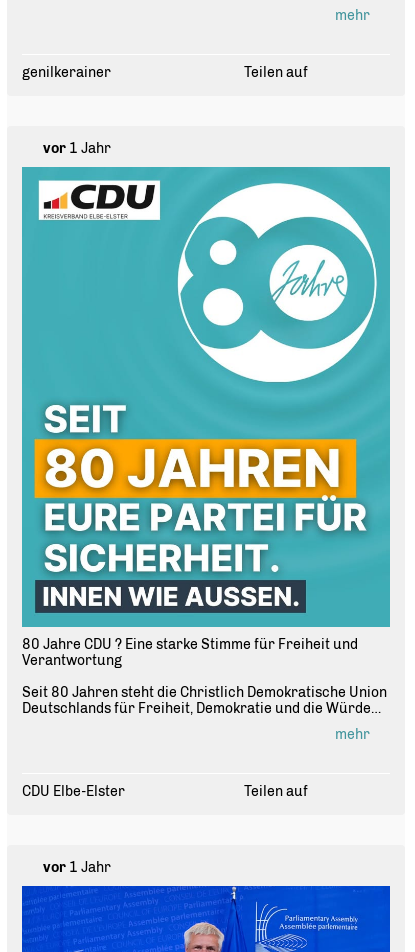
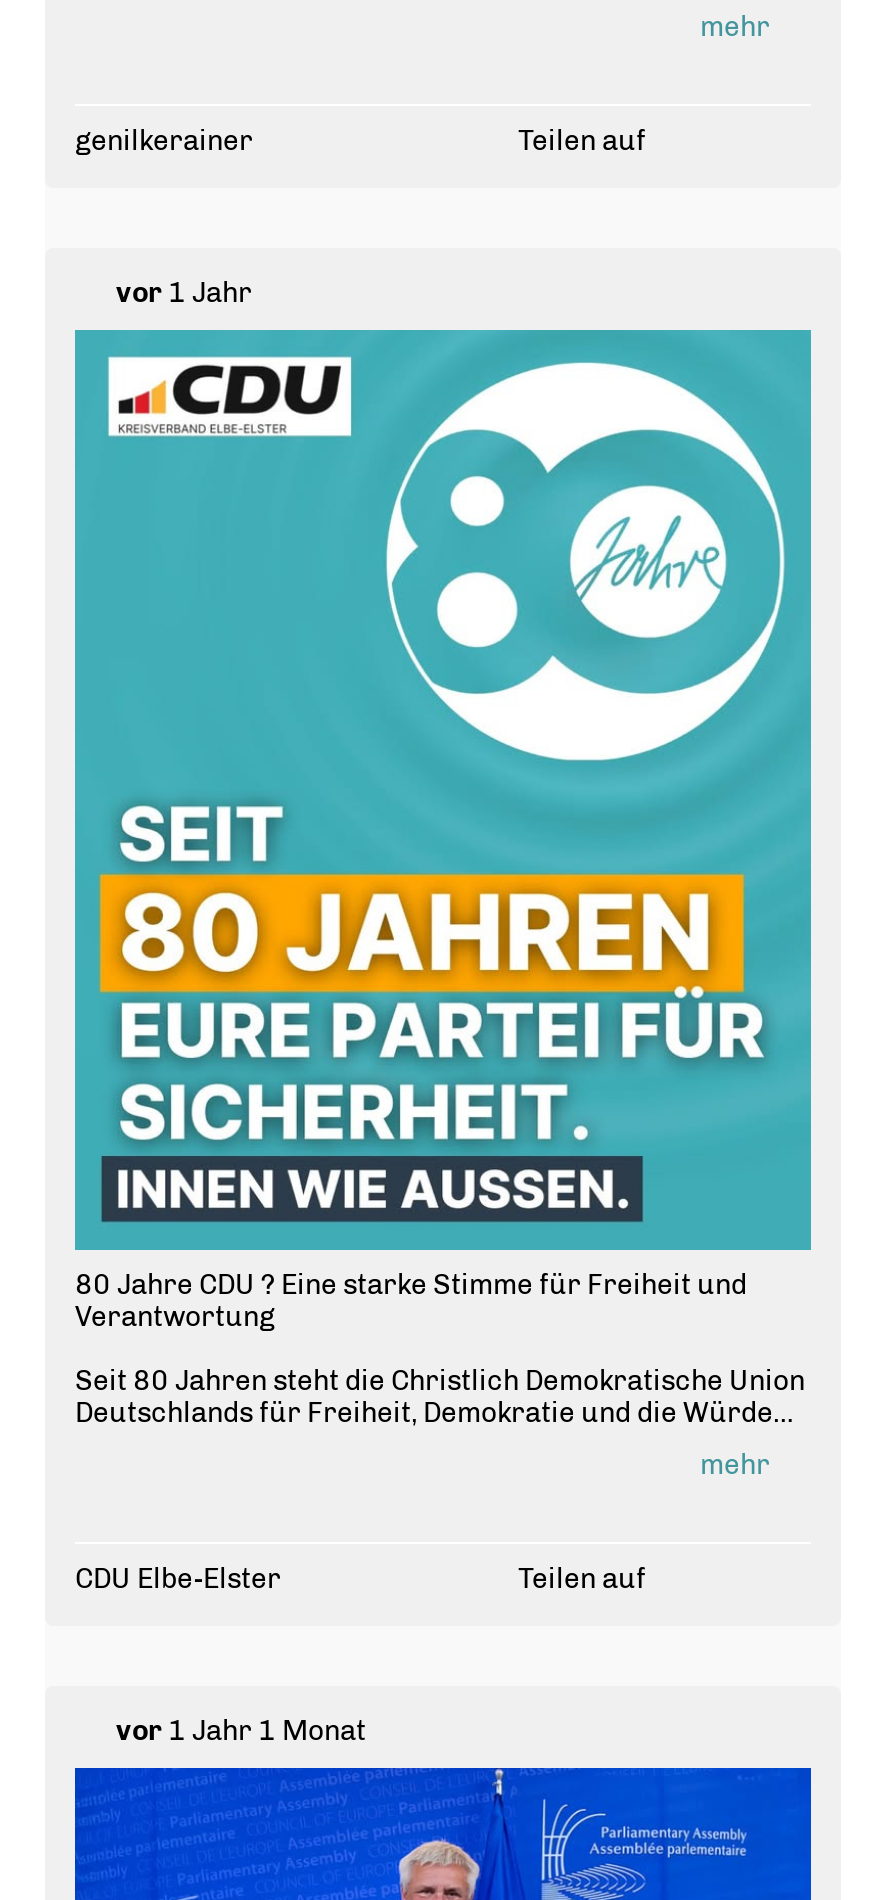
- vor 1 Jahr
+ vor 1 Jahr 1 Monat
